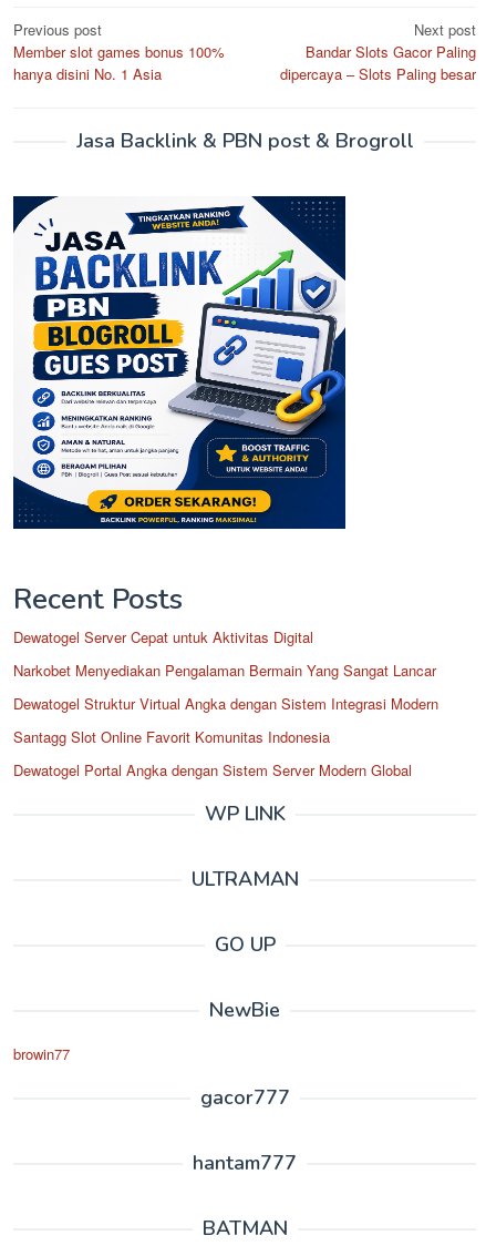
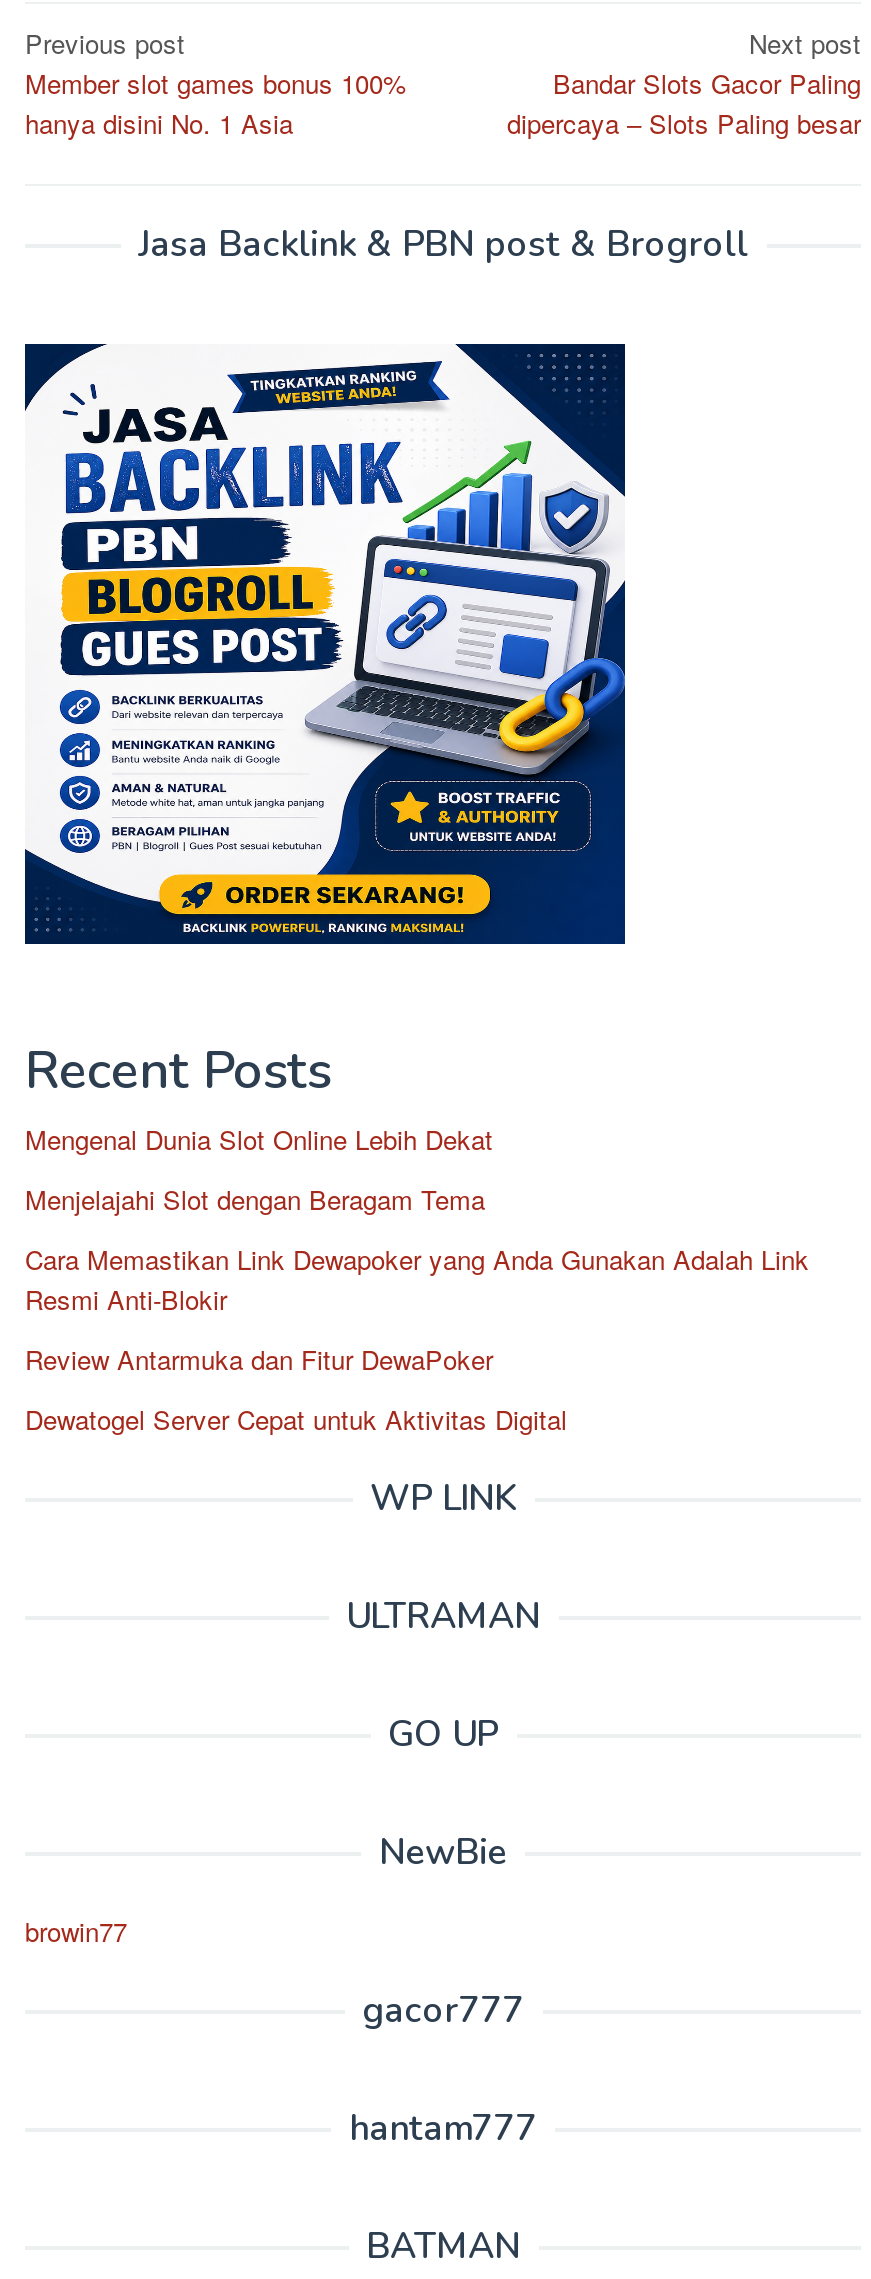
+ Mengenal Dunia Slot Online Lebih Dekat
+ Menjelajahi Slot dengan Beragam Tema
+ Cara Memastikan Link Dewapoker yang Anda Gunakan Adalah Link
+ Resmi Anti-Blokir
+ Review Antarmuka dan Fitur DewaPoker

moved down: Dewatogel Server Cepat untuk Aktivitas Digital

- Narkobet Menyediakan Pengalaman Bermain Yang Sangat Lancar
- Dewatogel Struktur Virtual Angka dengan Sistem Integrasi Modern
- Santagg Slot Online Favorit Komunitas Indonesia
- Dewatogel Portal Angka dengan Sistem Server Modern Global
